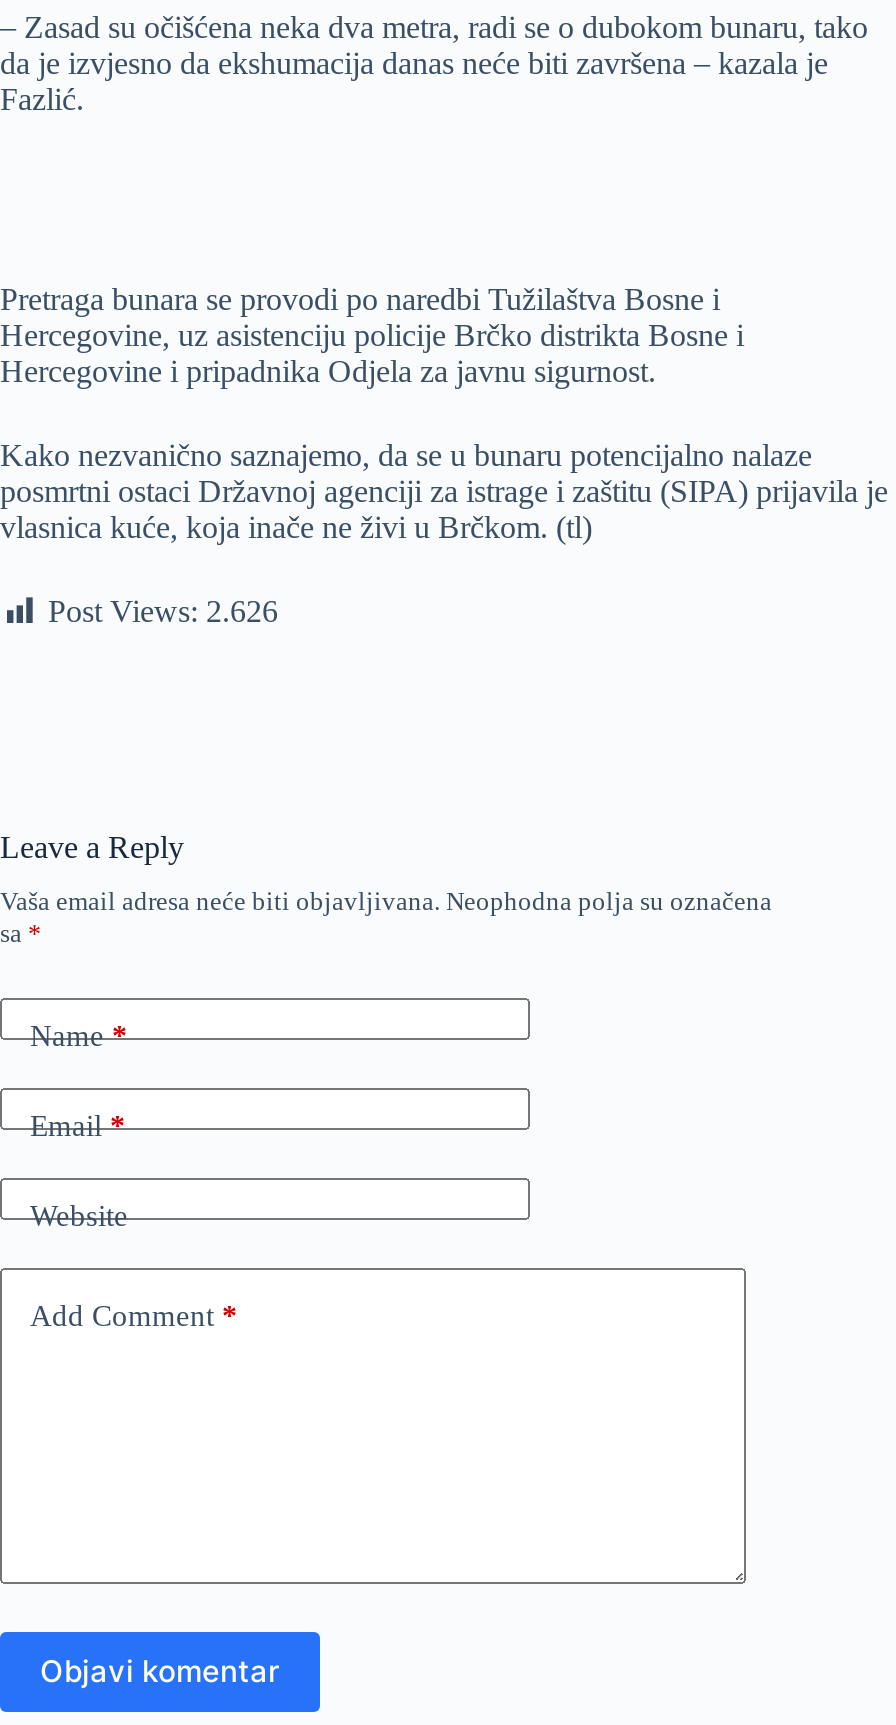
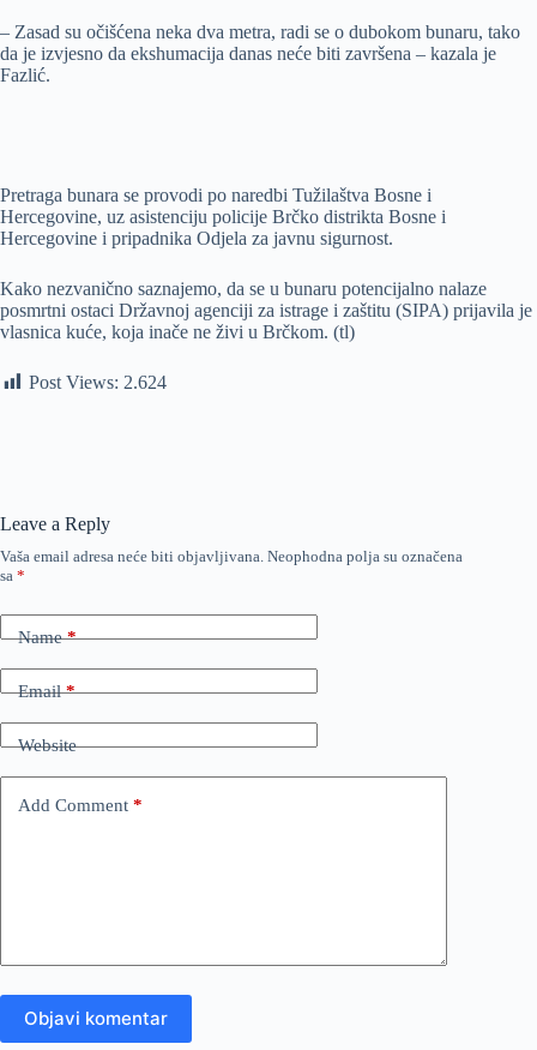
- Post Views: 2.626
+ Post Views: 2.624
